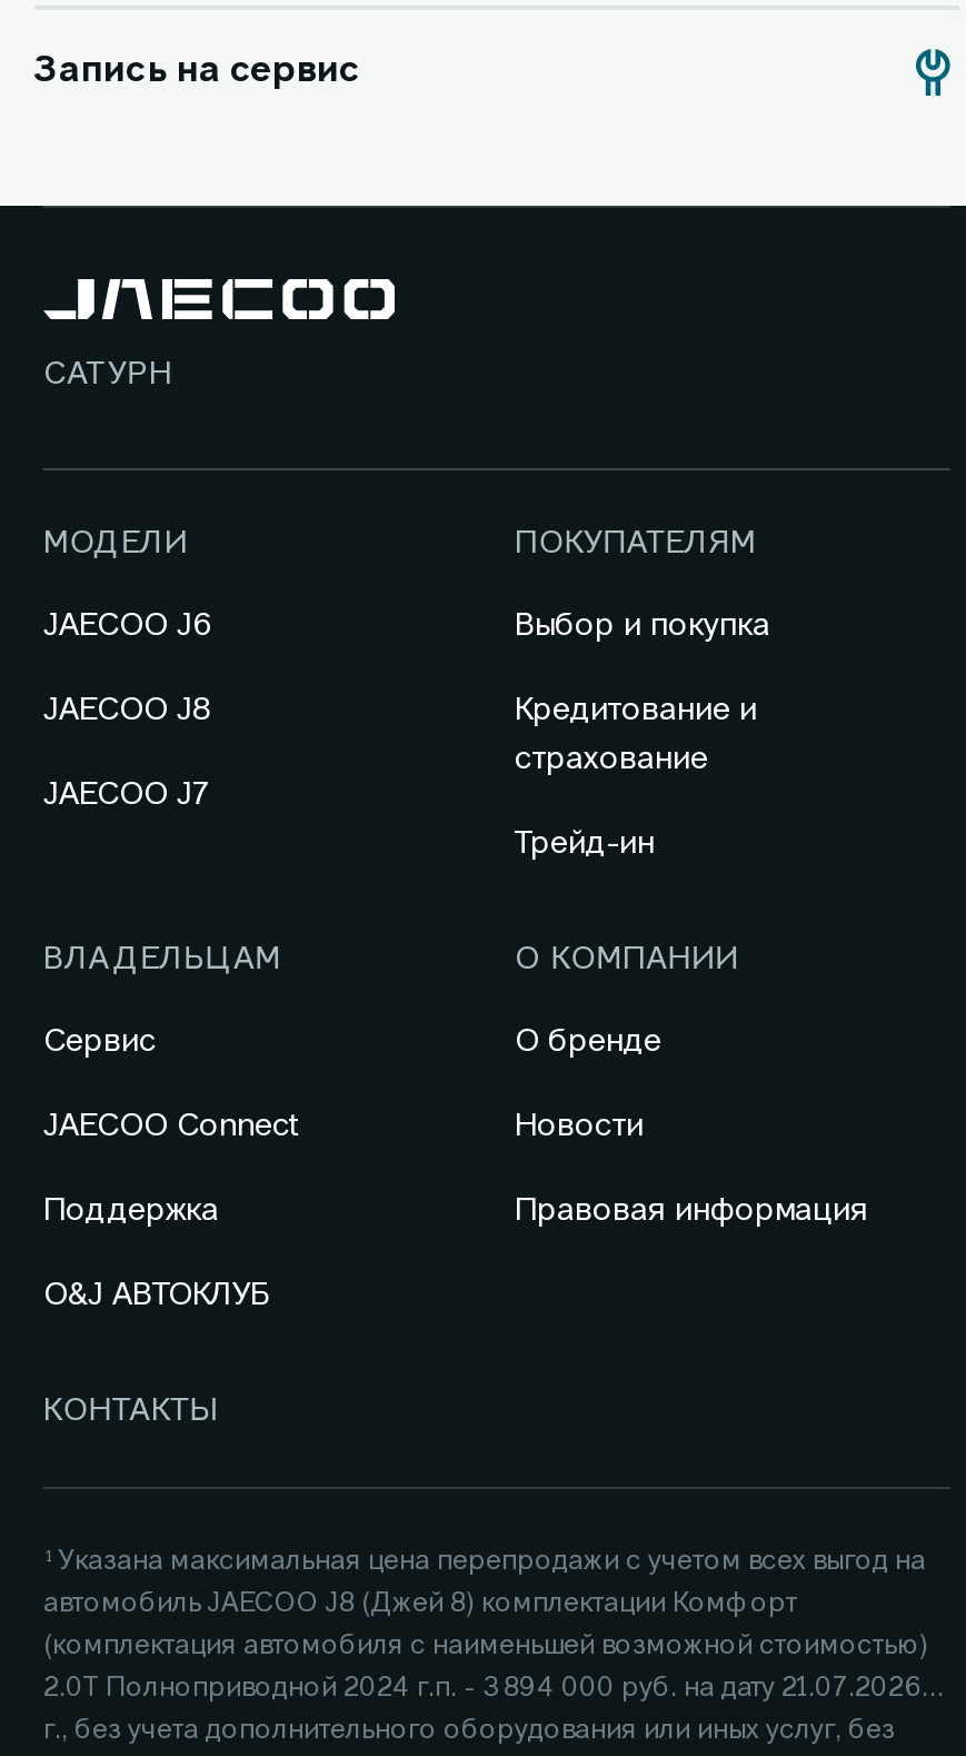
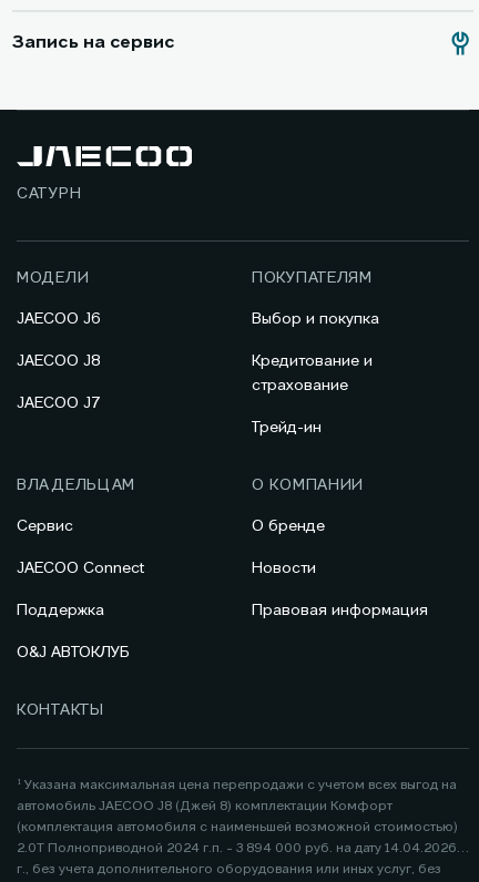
- 2.0Т Полноприводной 2024 г.п. - 3 894 000 руб. на дату 21.07.2026
+ 2.0Т Полноприводной 2024 г.п. - 3 894 000 руб. на дату 14.04.2026
